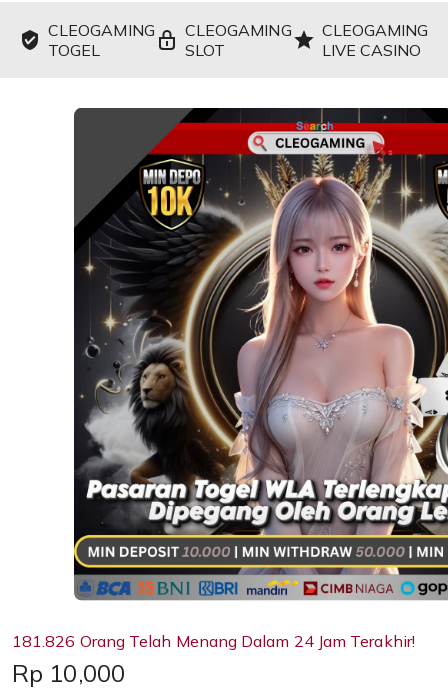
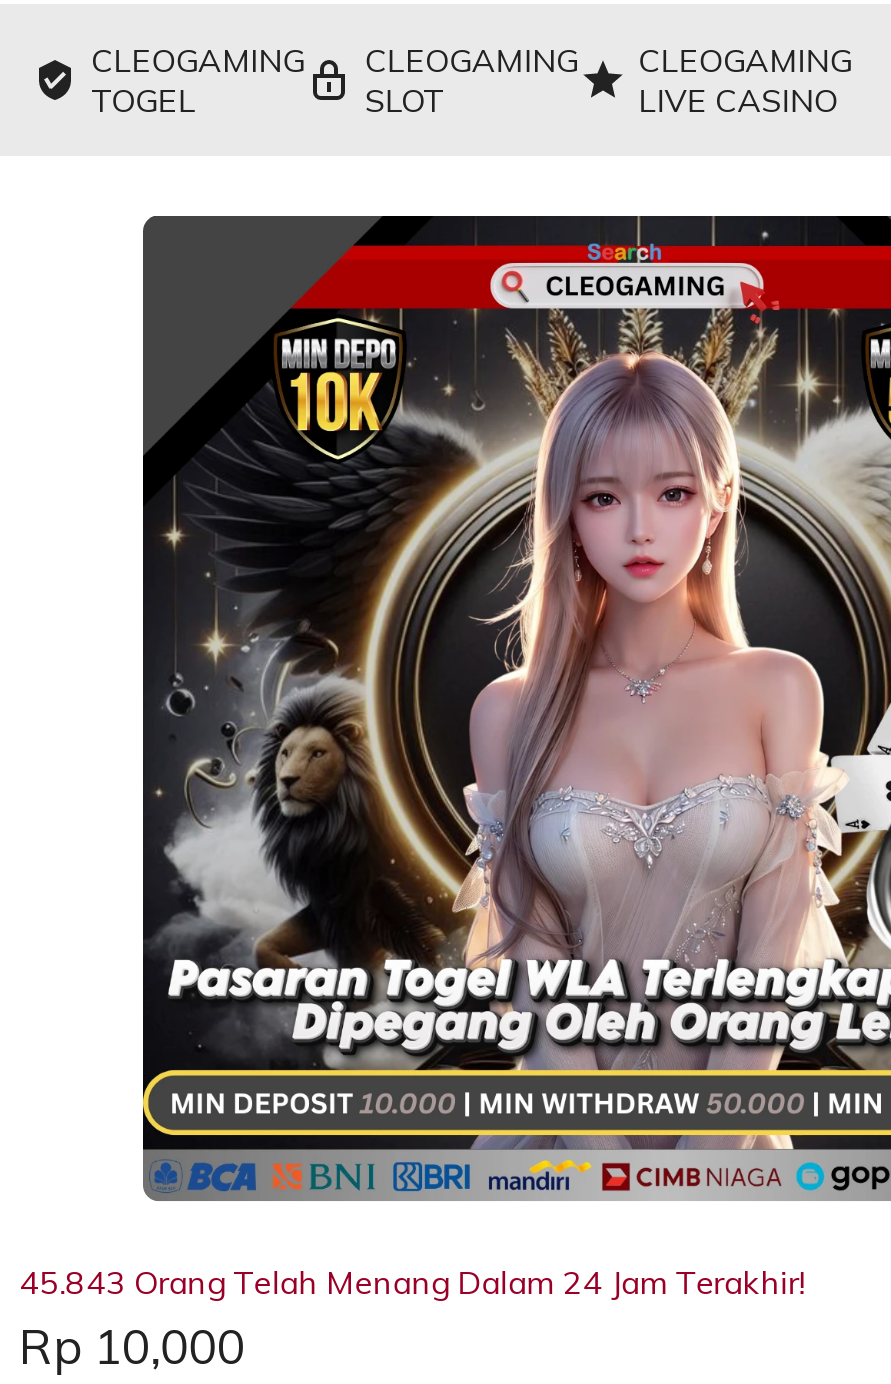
- 181.826 Orang Telah Menang Dalam 24 Jam Terakhir!
+ 45.843 Orang Telah Menang Dalam 24 Jam Terakhir!
